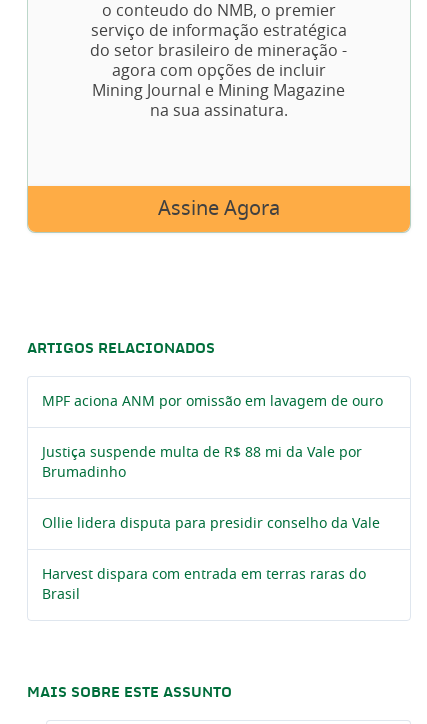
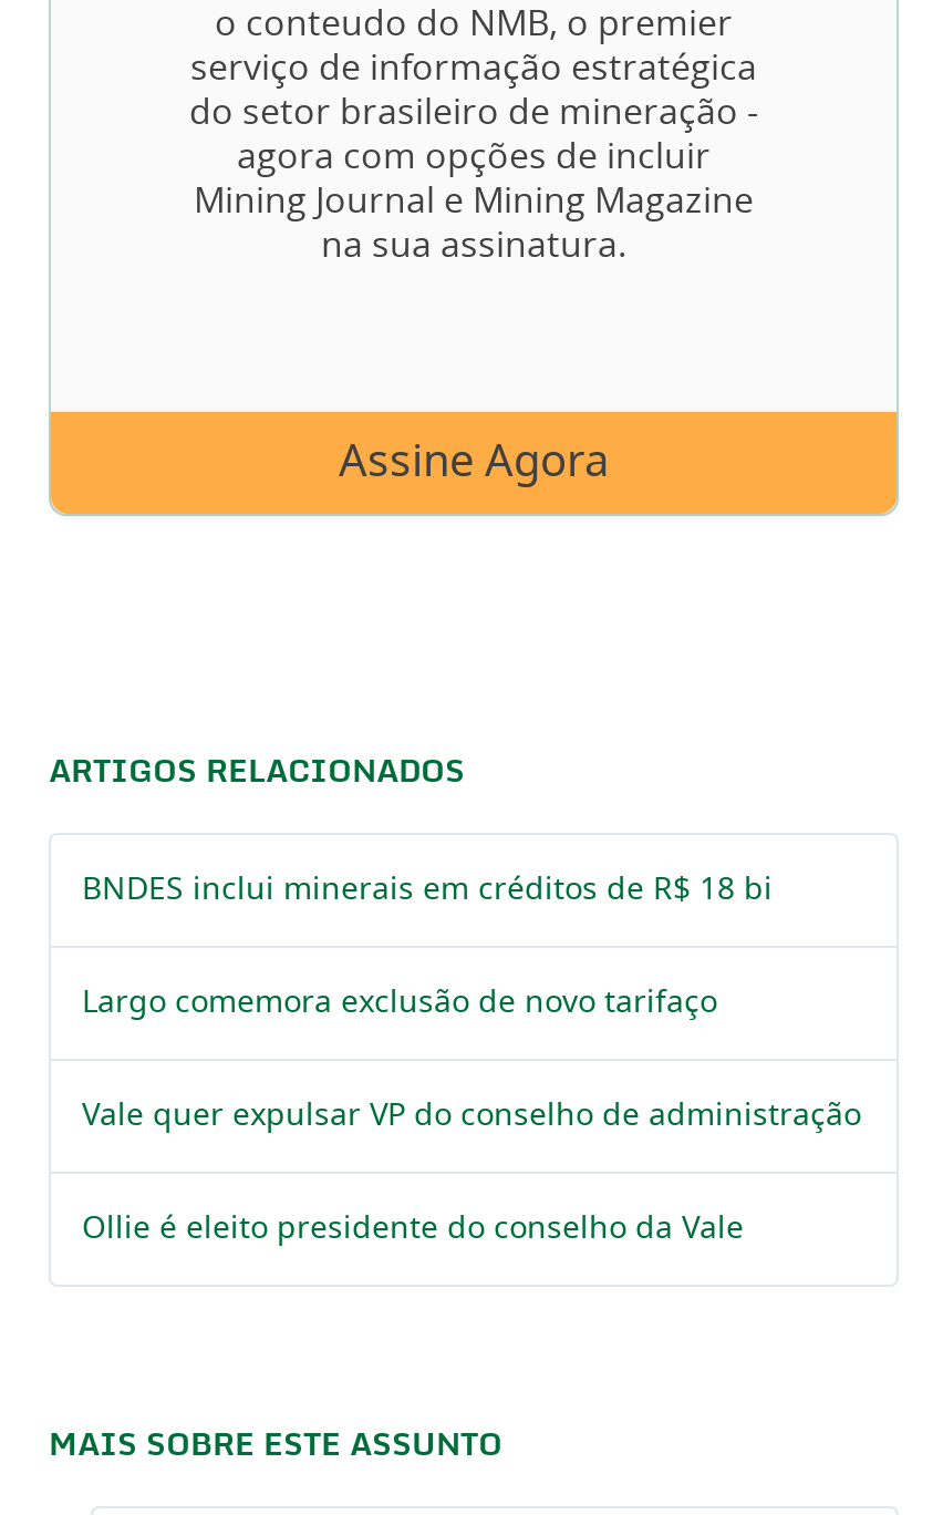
- MPF aciona ANM por omissão em lavagem de ouro
+ BNDES inclui minerais em créditos de R$ 18 bi

- Justiça suspende multa de R$ 88 mi da Vale por
- Brumadinho
+ Largo comemora exclusão de novo tarifaço

- Ollie lidera disputa para presidir conselho da Vale
+ Vale quer expulsar VP do conselho de administração

- Harvest dispara com entrada em terras raras do
- Brasil
+ Ollie é eleito presidente do conselho da Vale
